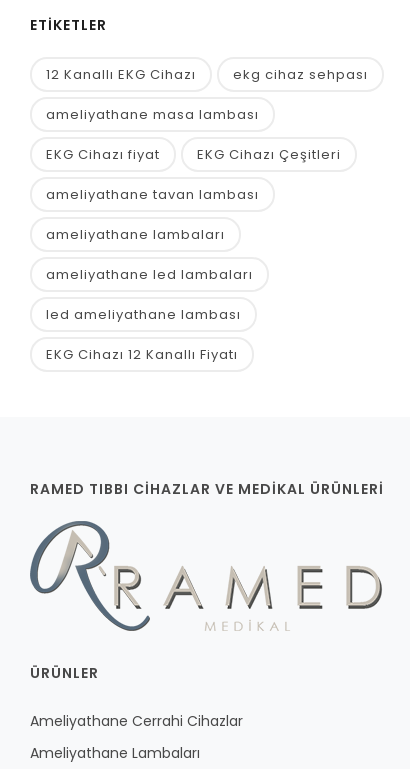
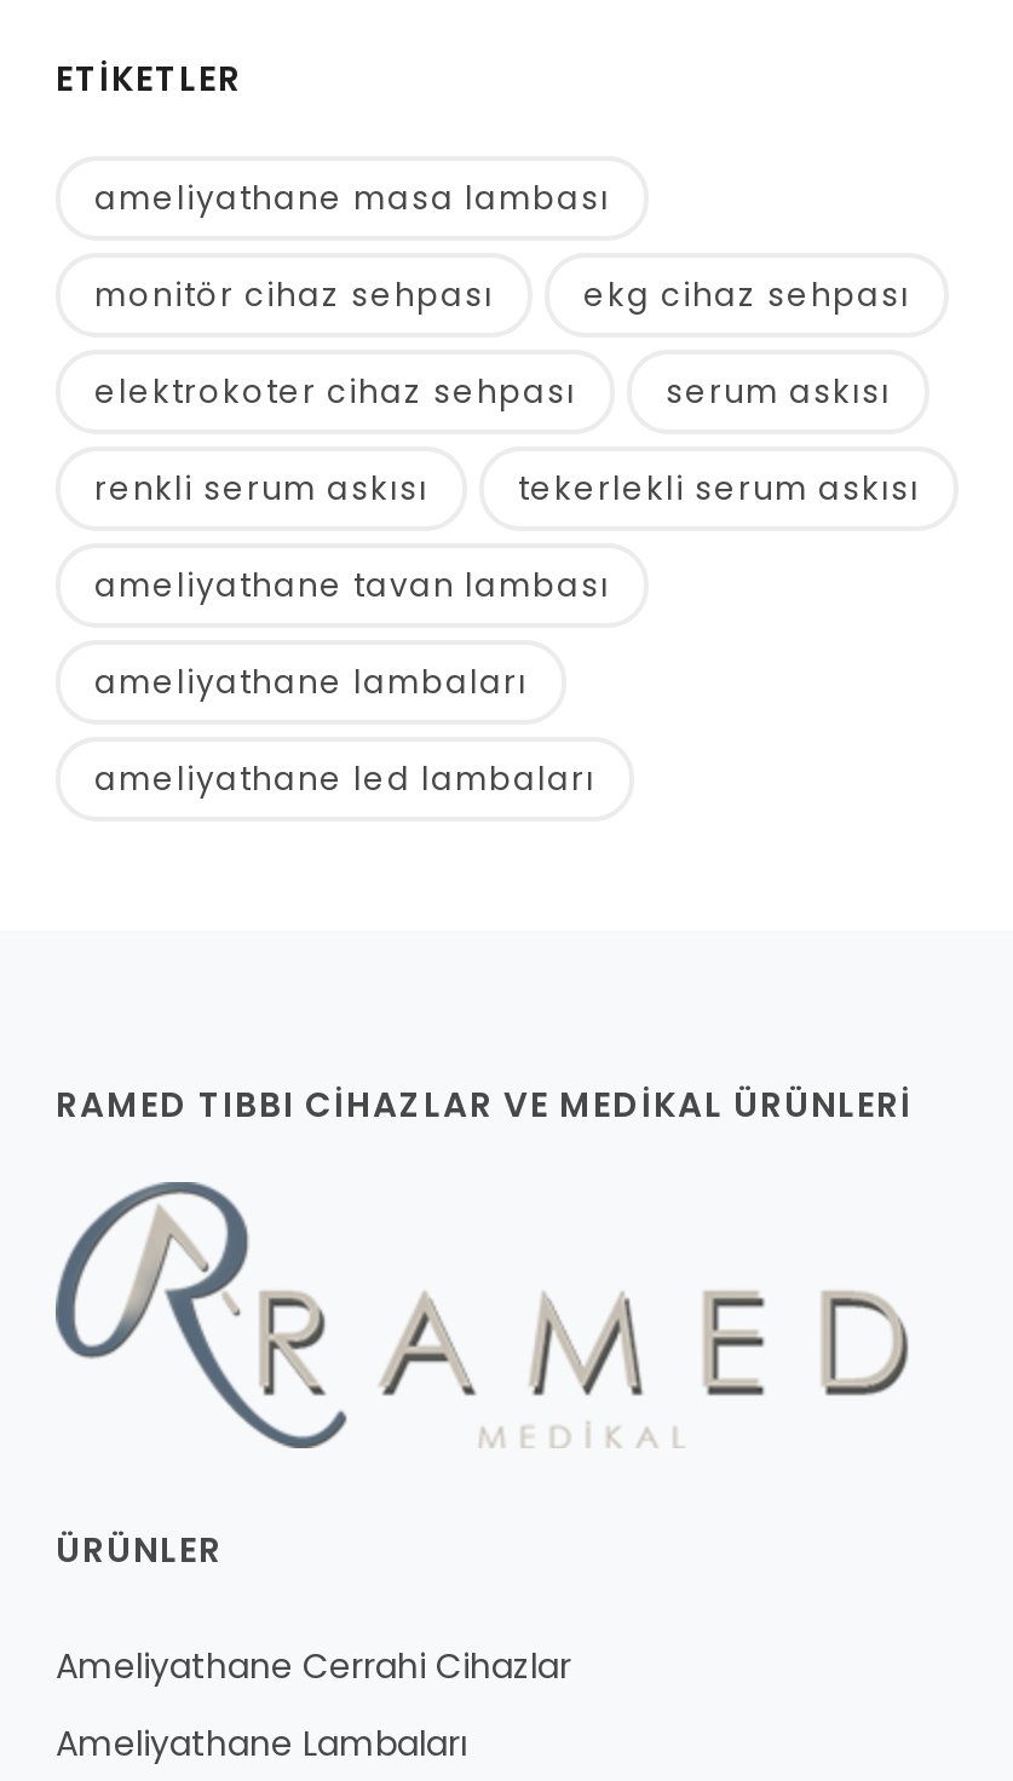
- 12 Kanallı EKG Cihazı
+ monitör cihaz sehpası

moved down: ekg cihaz sehpası

+ elektrokoter cihaz sehpası
+ serum askısı

moved up: ameliyathane masa lambası

- EKG Cihazı fiyat
- EKG Cihazı Çeşitleri
+ renkli serum askısı
+ tekerlekli serum askısı

moved down: ameliyathane tavan lambası | ameliyathane lambaları | ameliyathane led lambaları

- led ameliyathane lambası
- EKG Cihazı 12 Kanallı Fiyatı
